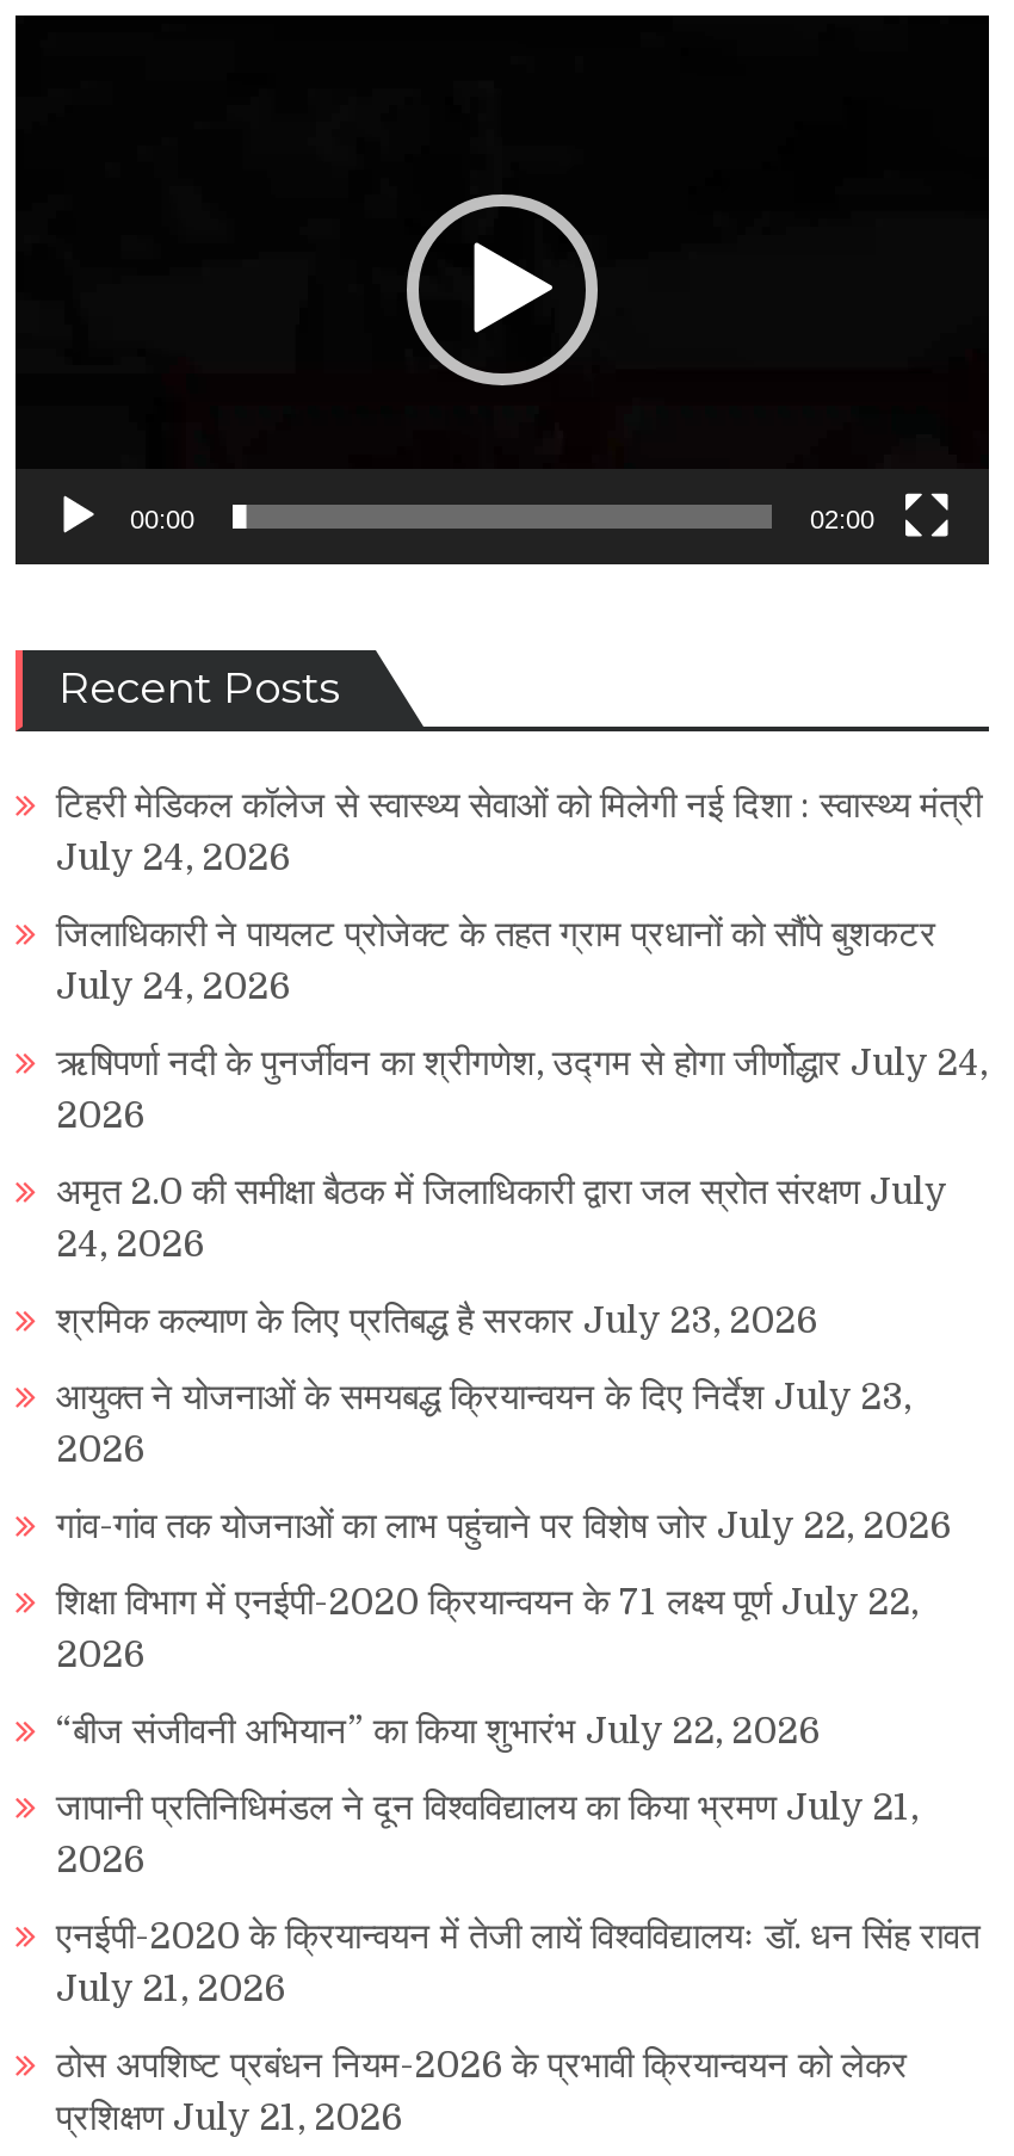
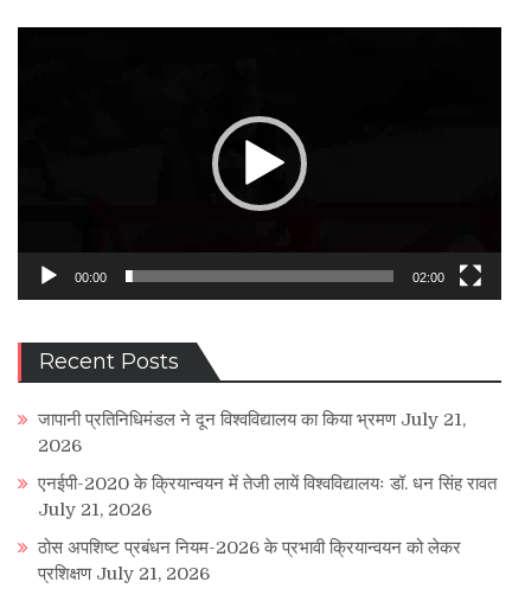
- टिहरी मेडिकल कॉलेज से स्वास्थ्य सेवाओं को मिलेगी नई दिशा : स्वास्थ्य मंत्री
- July 24, 2026
- जिलाधिकारी ने पायलट प्रोजेक्ट के तहत ग्राम प्रधानों को सौंपे बुशकटर
- July 24, 2026
- ऋषिपर्णा नदी के पुनर्जीवन का श्रीगणेश, उद्गम से होगा जीर्णोद्धार July 24,
- 2026
- अमृत 2.0 की समीक्षा बैठक में जिलाधिकारी द्वारा जल स्रोत संरक्षण July
- 24, 2026
- श्रमिक कल्याण के लिए प्रतिबद्ध है सरकार July 23, 2026
- आयुक्त ने योजनाओं के समयबद्ध क्रियान्वयन के दिए निर्देश July 23,
- 2026
- गांव-गांव तक योजनाओं का लाभ पहुंचाने पर विशेष जोर July 22, 2026
- शिक्षा विभाग में एनईपी-2020 क्रियान्वयन के 71 लक्ष्य पूर्ण July 22,
- 2026
- “बीज संजीवनी अभियान” का किया शुभारंभ July 22, 2026
